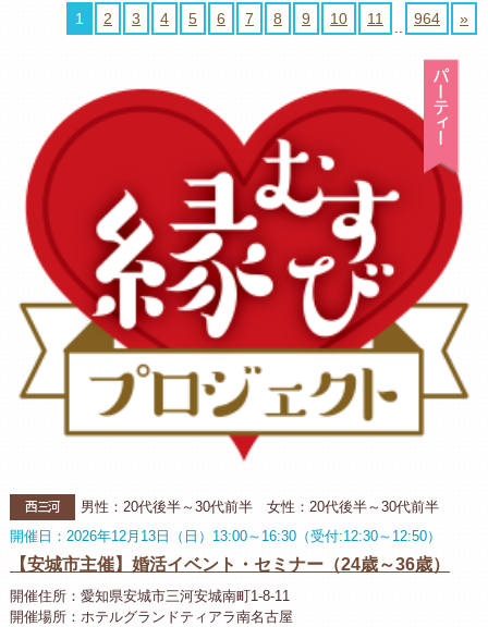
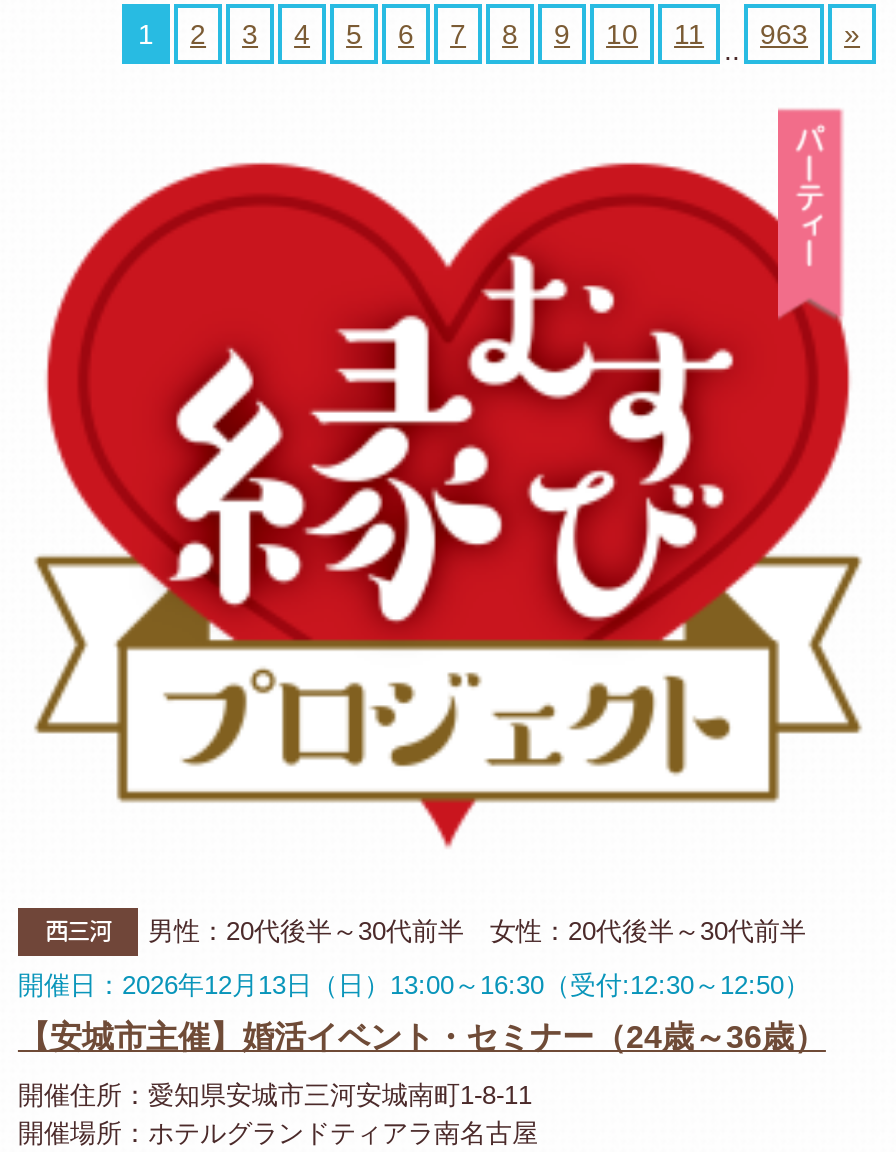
- 964
+ 963
